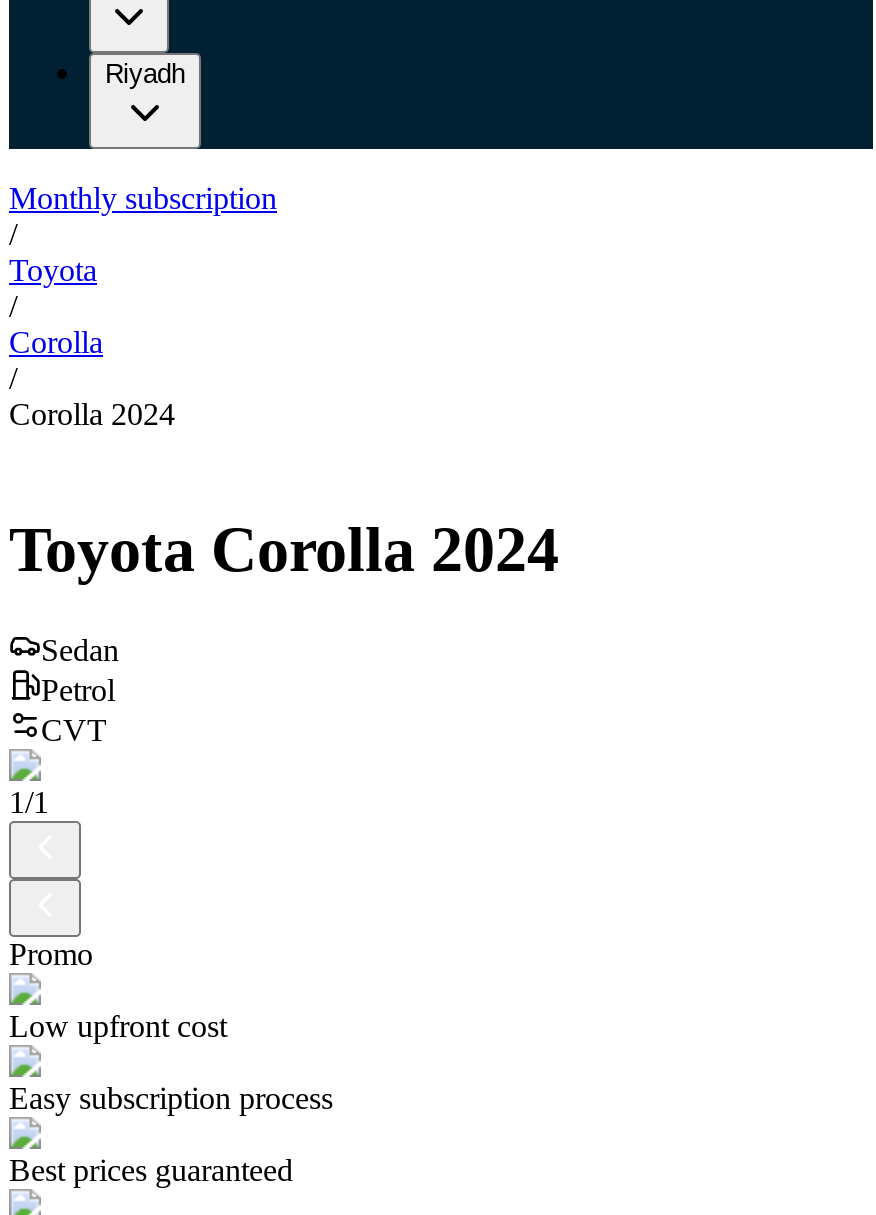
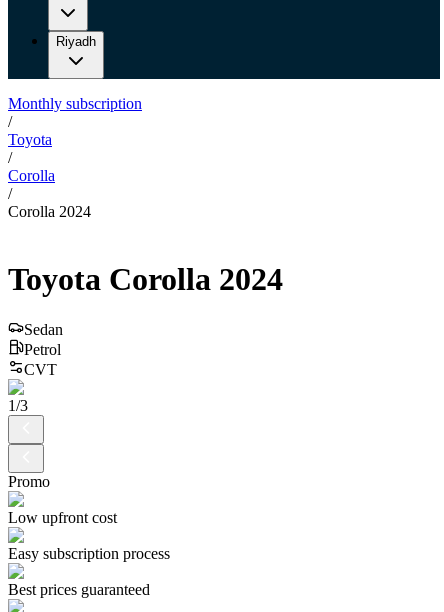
- 1 / 1
+ 1 / 3
